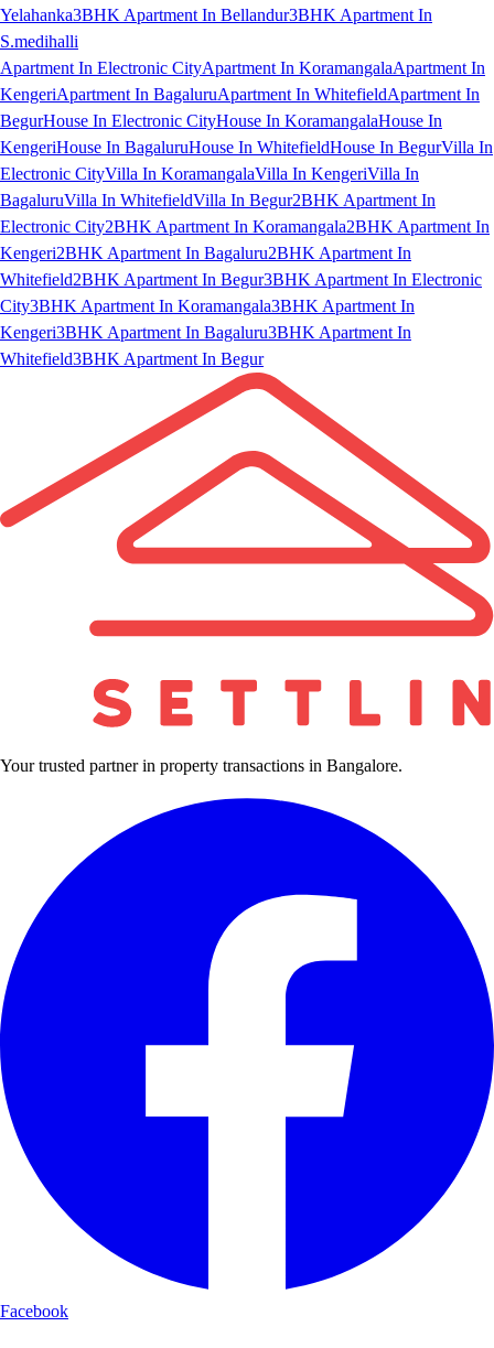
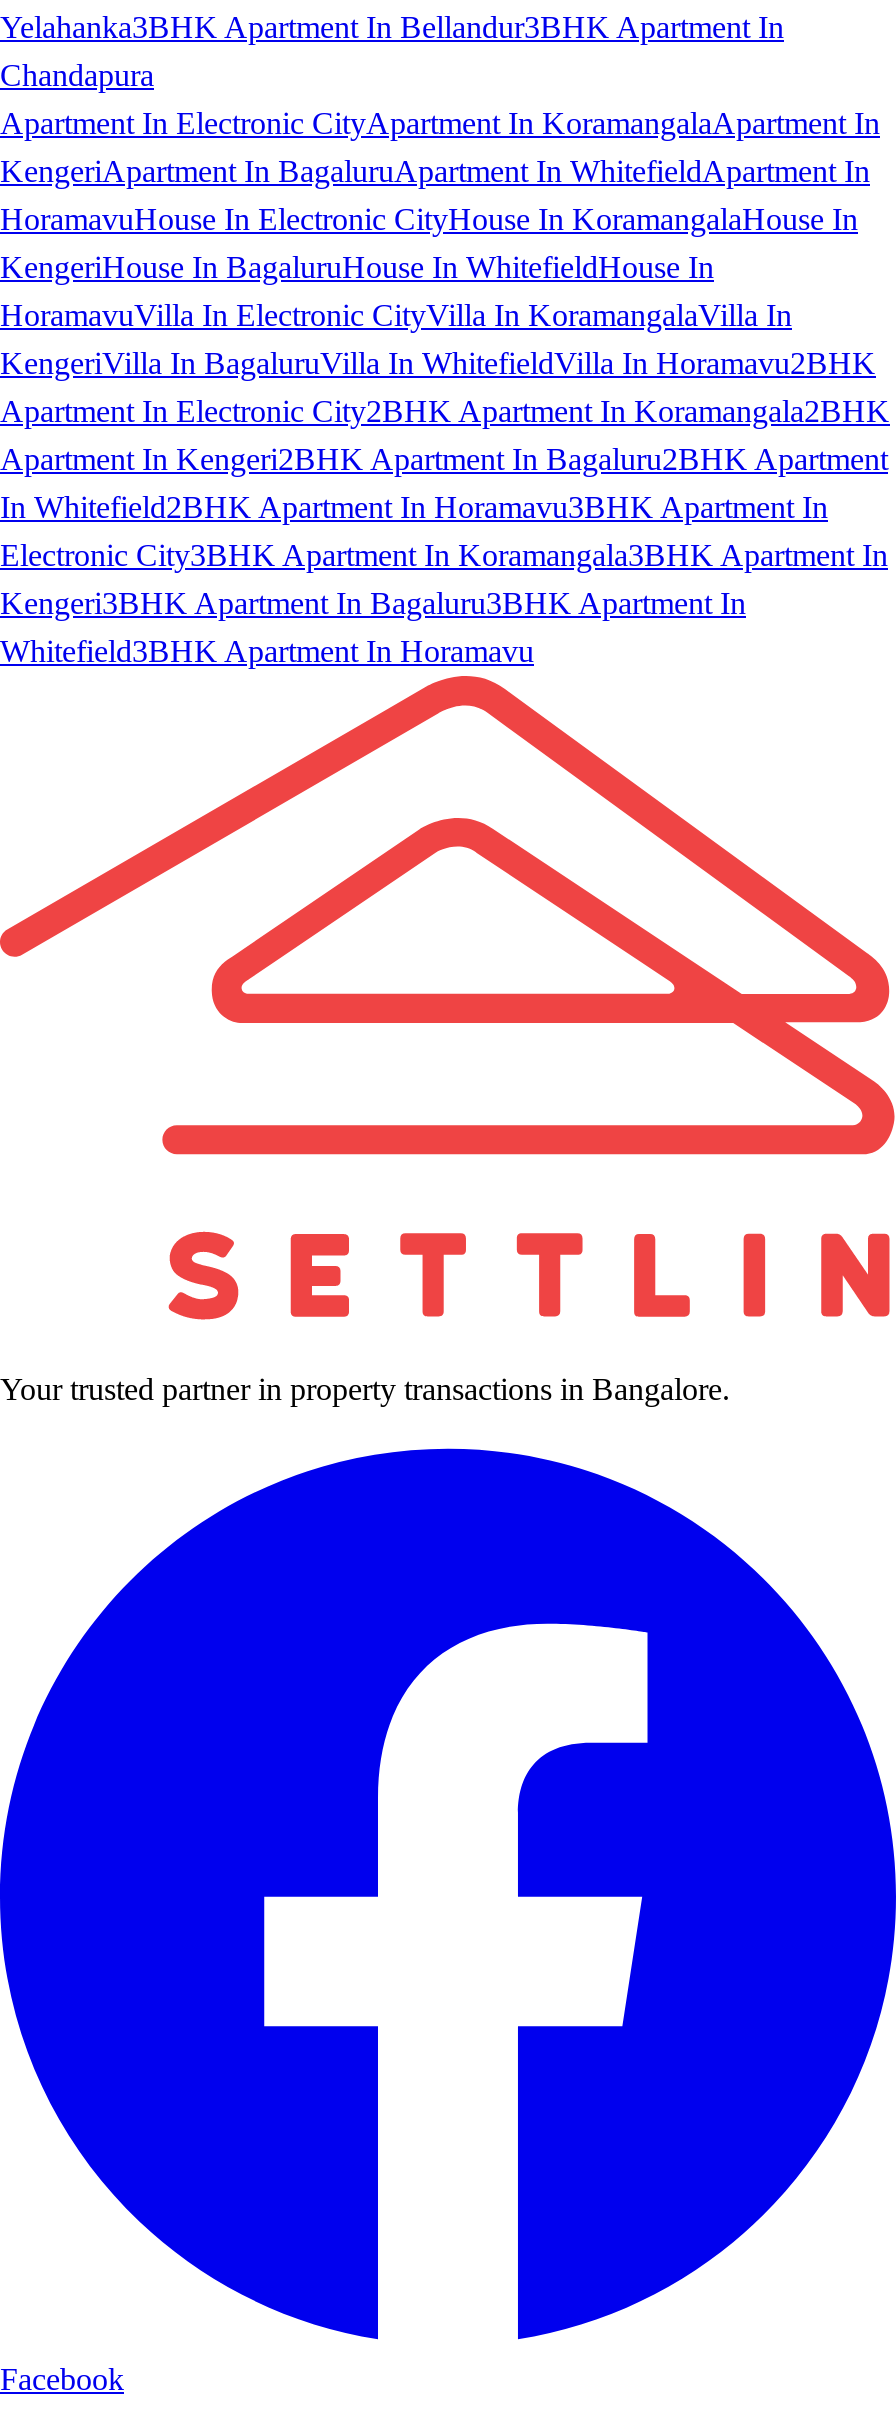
- S.medihalli
+ Chandapura

- BegurHouse In Electronic CityHouse In KoramangalaHouse In
- KengeriHouse In BagaluruHouse In WhitefieldHouse In BegurVilla In
- Electronic CityVilla In KoramangalaVilla In KengeriVilla In
- BagaluruVilla In WhitefieldVilla In Begur2BHK Apartment In
- Electronic City2BHK Apartment In Koramangala2BHK Apartment In
- Kengeri2BHK Apartment In Bagaluru2BHK Apartment In
- Whitefield2BHK Apartment In Begur3BHK Apartment In Electronic
- City3BHK Apartment In Koramangala3BHK Apartment In
+ HoramavuHouse In Electronic CityHouse In KoramangalaHouse In
+ KengeriHouse In BagaluruHouse In WhitefieldHouse In
+ HoramavuVilla In Electronic CityVilla In KoramangalaVilla In
+ KengeriVilla In BagaluruVilla In WhitefieldVilla In Horamavu2BHK
+ Apartment In Electronic City2BHK Apartment In Koramangala2BHK
+ Apartment In Kengeri2BHK Apartment In Bagaluru2BHK Apartment
+ In Whitefield2BHK Apartment In Horamavu3BHK Apartment In
+ Electronic City3BHK Apartment In Koramangala3BHK Apartment In

- Whitefield3BHK Apartment In Begur
+ Whitefield3BHK Apartment In Horamavu
